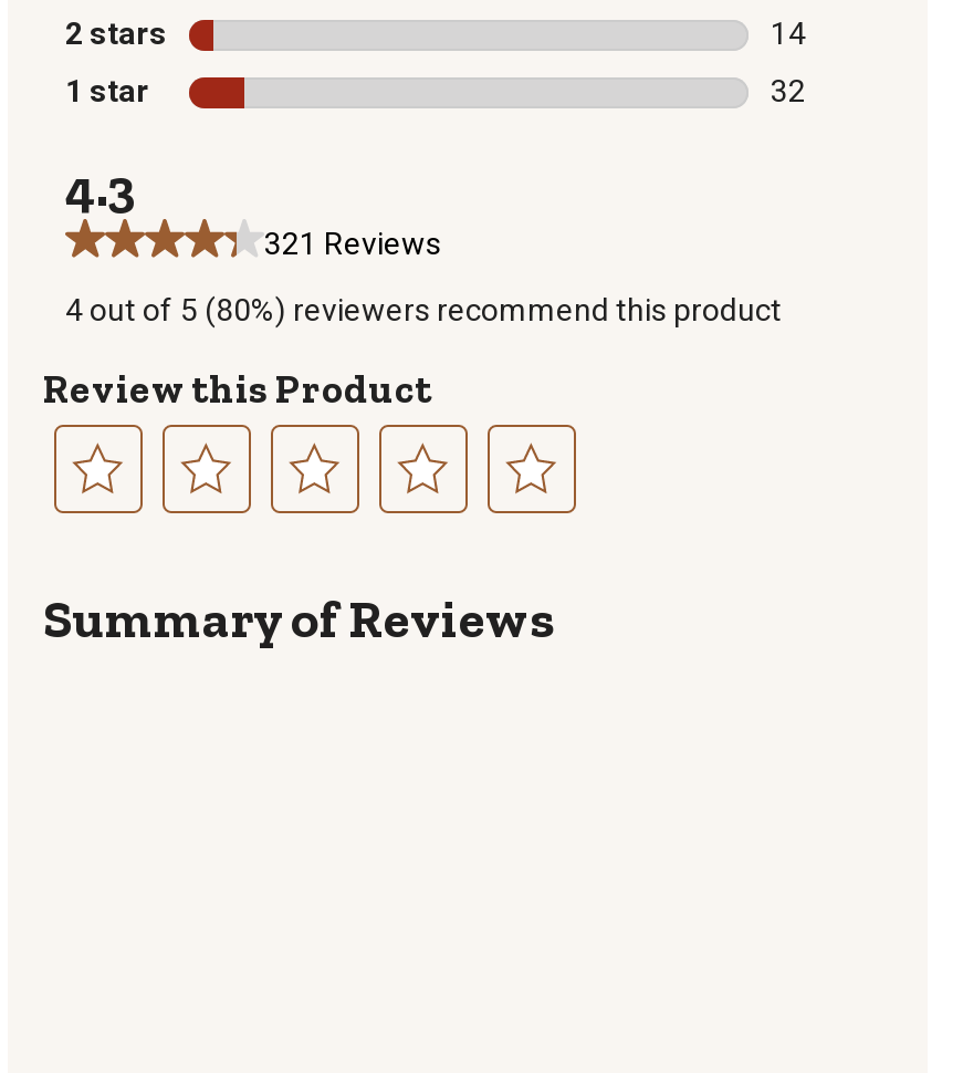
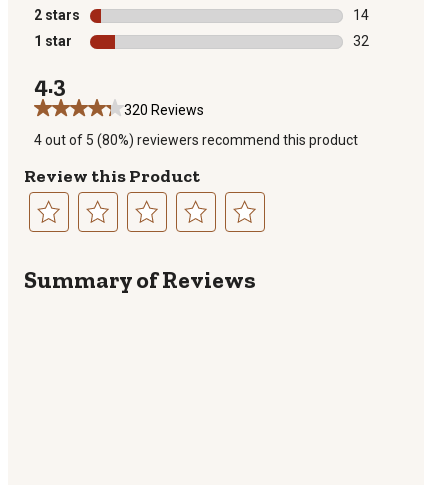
- 321 Reviews
+ 320 Reviews
